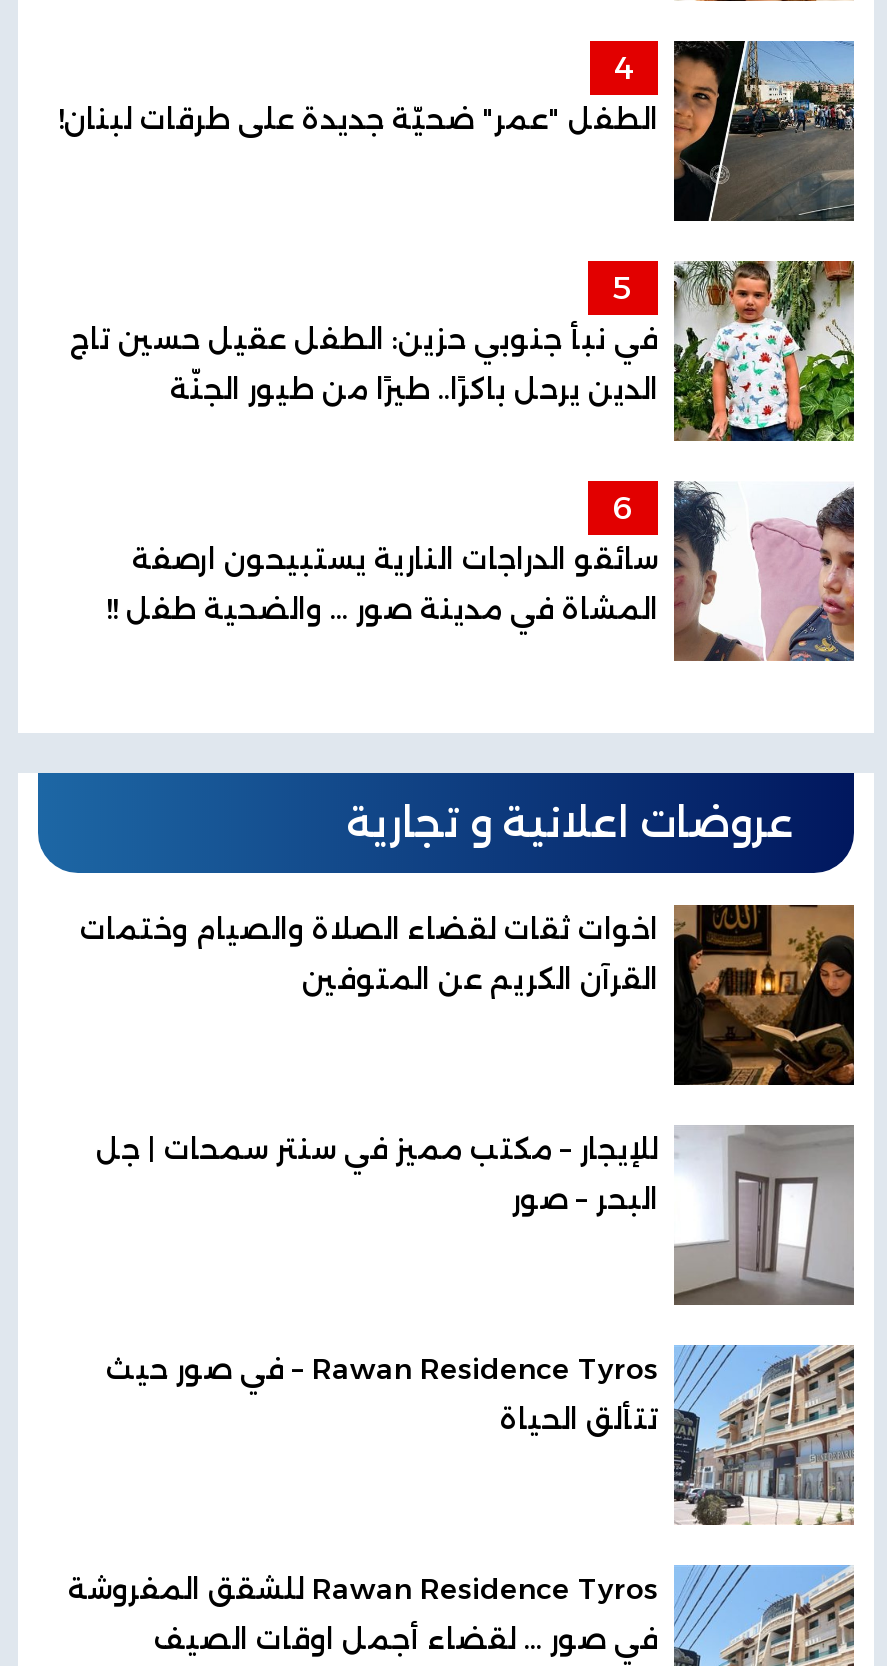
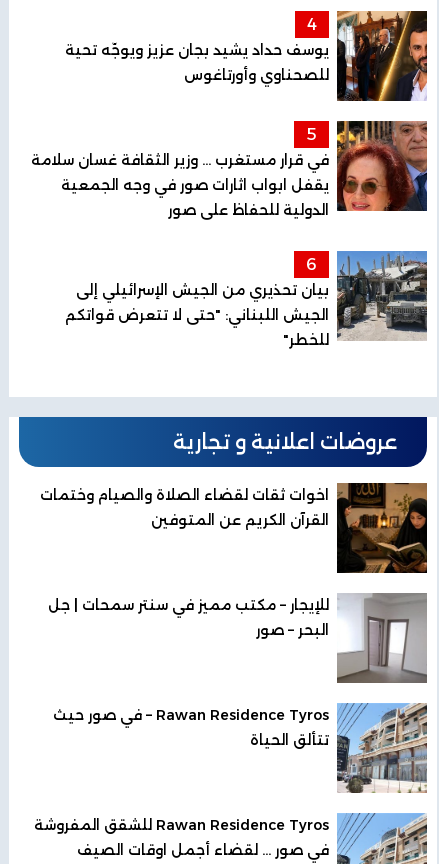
- [image]
- الطفل "عمر" ضحيّة جديدة على طرقات لبنان!
+ [image]
+ يوسف حداد يشيد بجان عزيز ويوجّه تحية
+ للصحناوي وأورتاغوس

- [image]
- في نبأ جنوبي حزين: الطفل عقيل حسين تاج
- الدين يرحل باكرًا.. طيرًا من طيور الجنّة
+ [image]
+ في قرار مستغرب ... وزير الثقافة غسان سلامة
+ يقفل ابواب اثارات صور في وجه الجمعية
+ الدولية للحفاظ على صور

- [image]
- سائقو الدراجات النارية يستبيحون ارصفة
- المشاة في مدينة صور ... والضحية طفل !!
+ [image]
+ بيان تحذيري من الجيش الإسرائيلي إلى
+ الجيش اللبناني: "حتى لا تتعرض قواتكم
+ للخطر"
